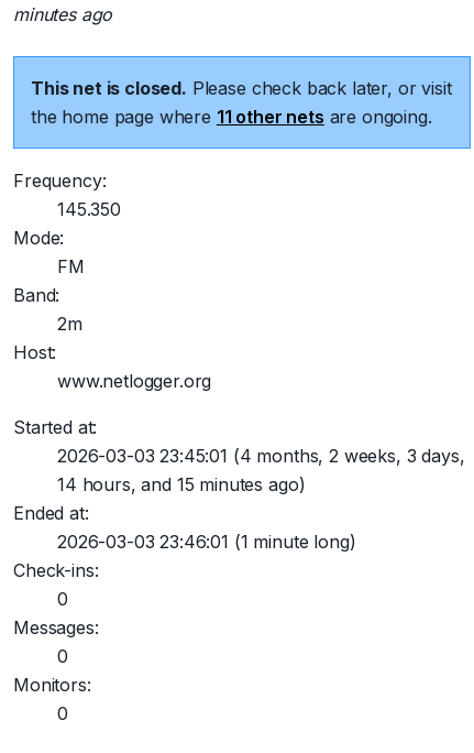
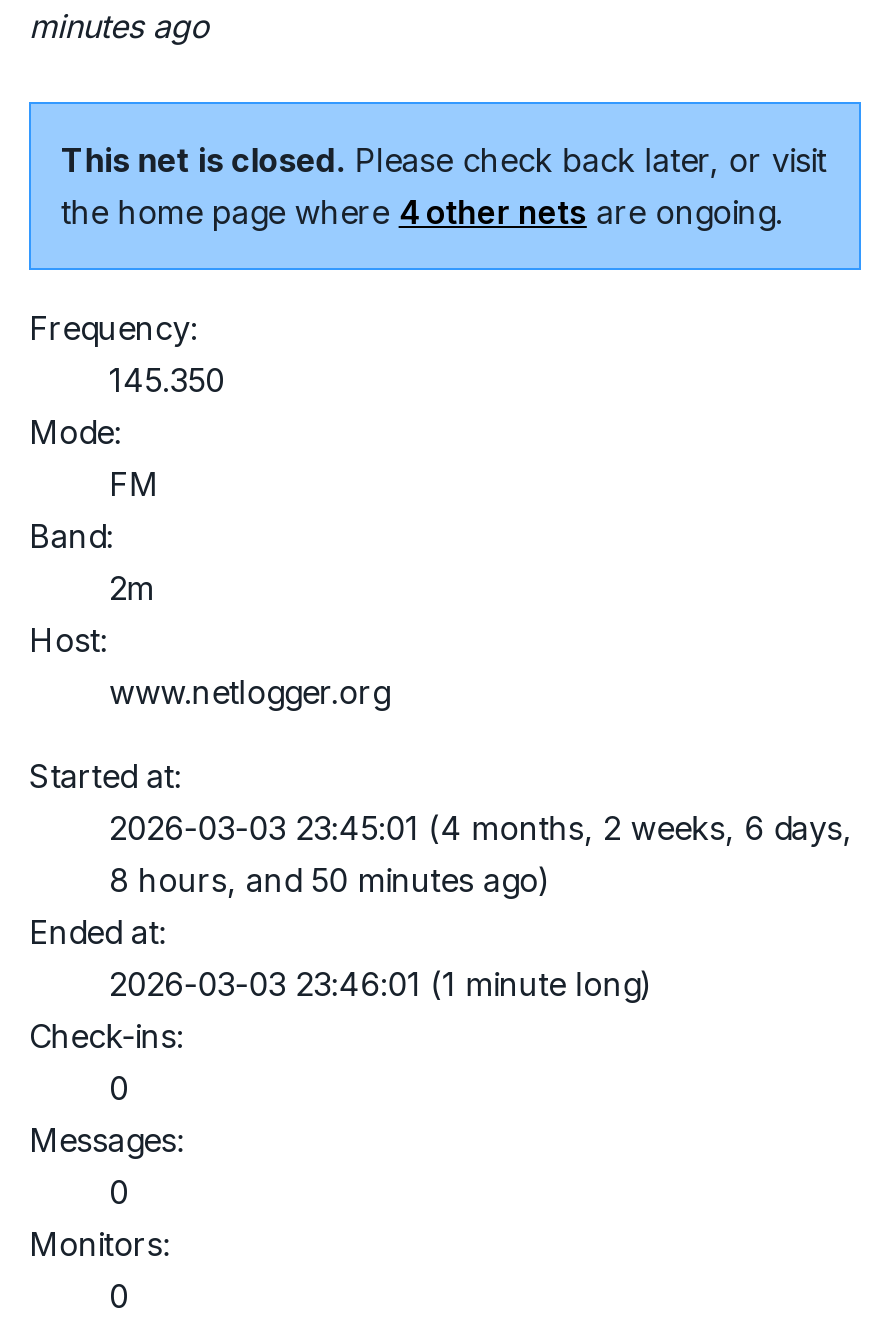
- the home page where 11 other nets are ongoing.
+ the home page where 4 other nets are ongoing.

- 2026-03-03 23:45:01 (4 months, 2 weeks, 3 days,
+ 2026-03-03 23:45:01 (4 months, 2 weeks, 6 days,

- 14 hours, and 15 minutes ago)
+ 8 hours, and 50 minutes ago)
